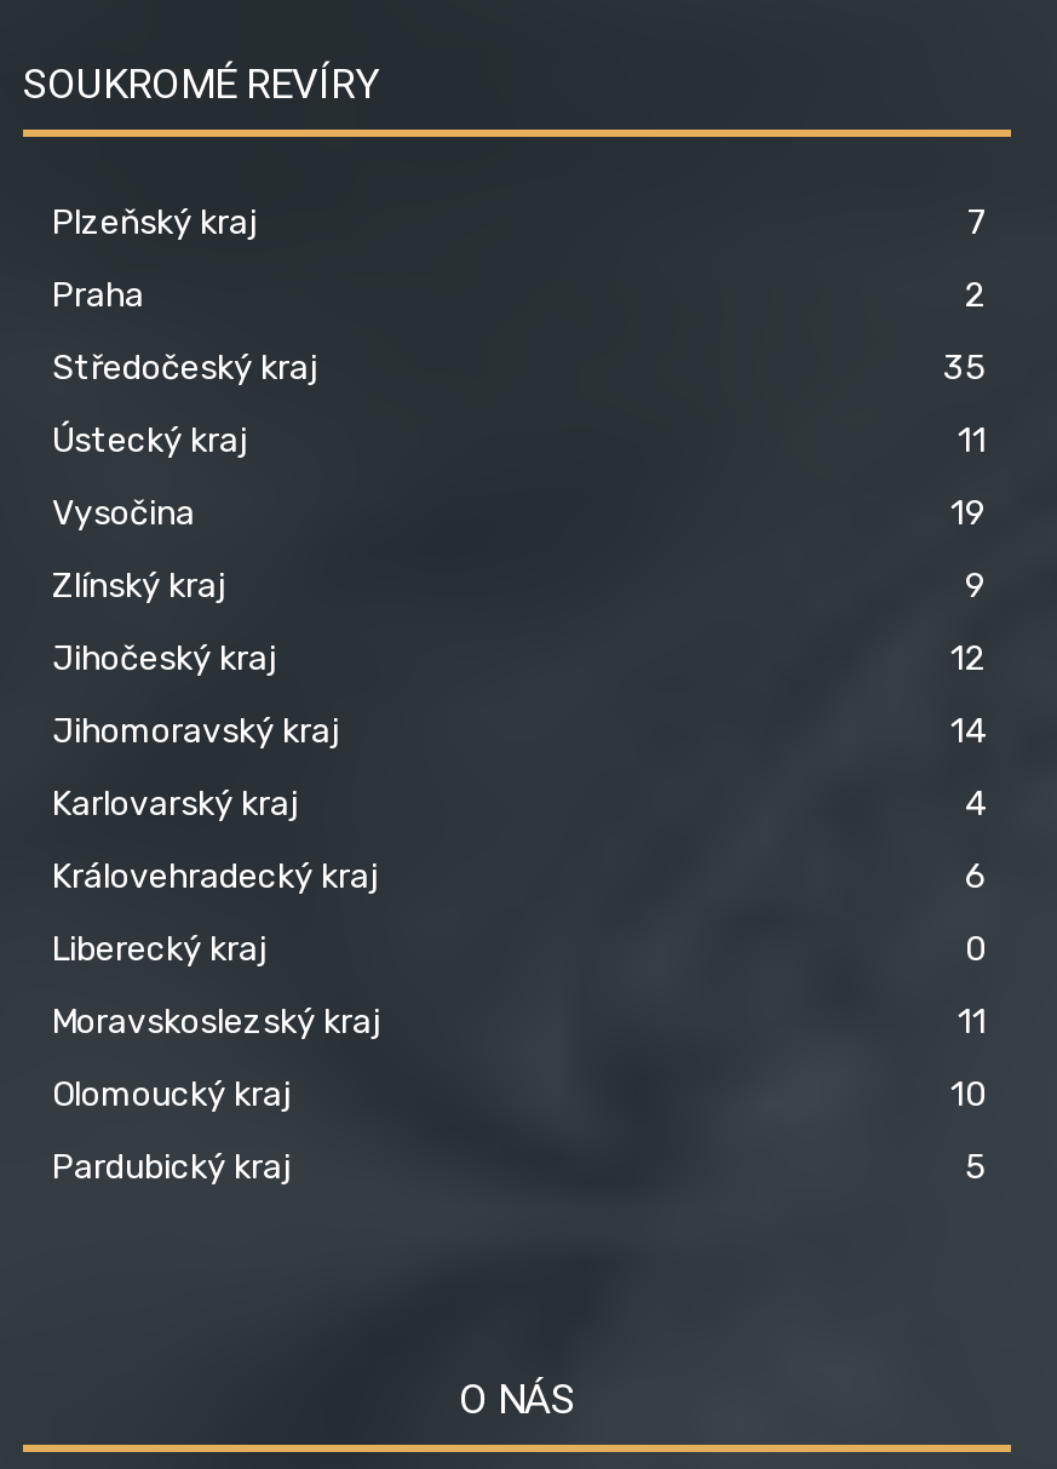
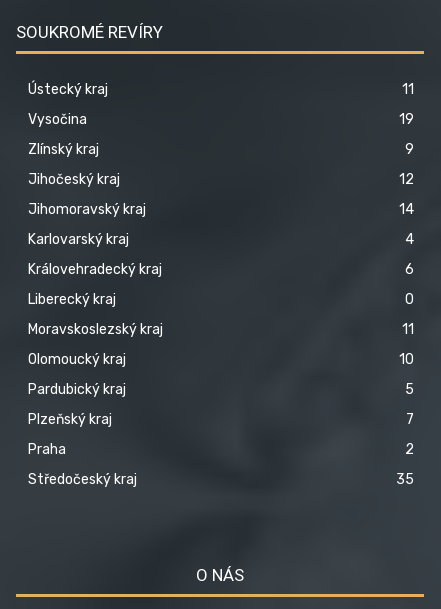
moved down: Plzeňský kraj | 7 | Praha | 2 | Středočeský kraj | 35

moved up: Ústecký kraj | 11 | Vysočina | ... | Pardubický kraj | 5
